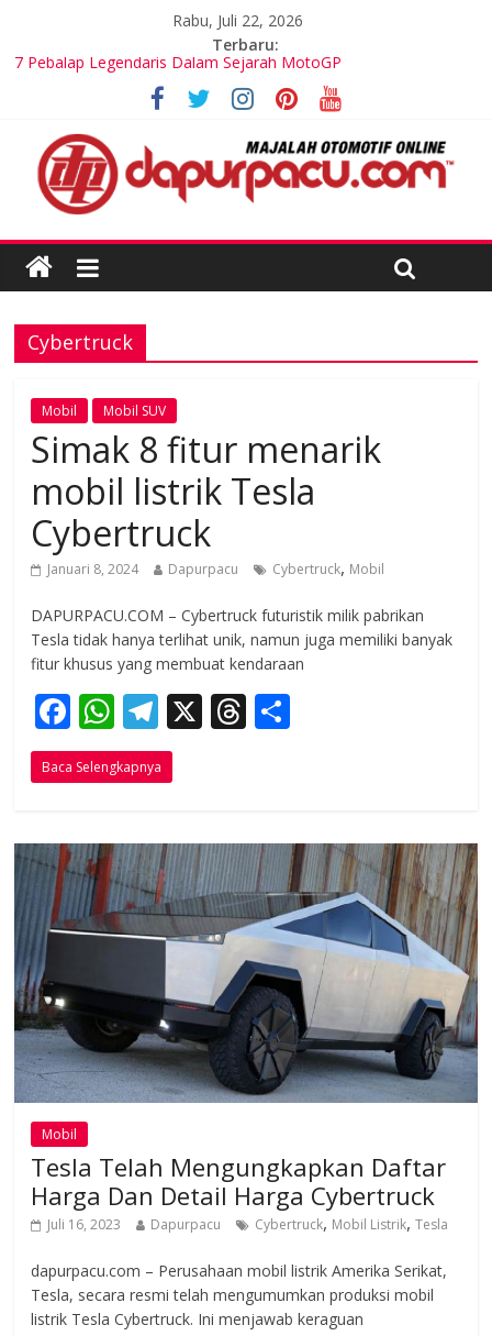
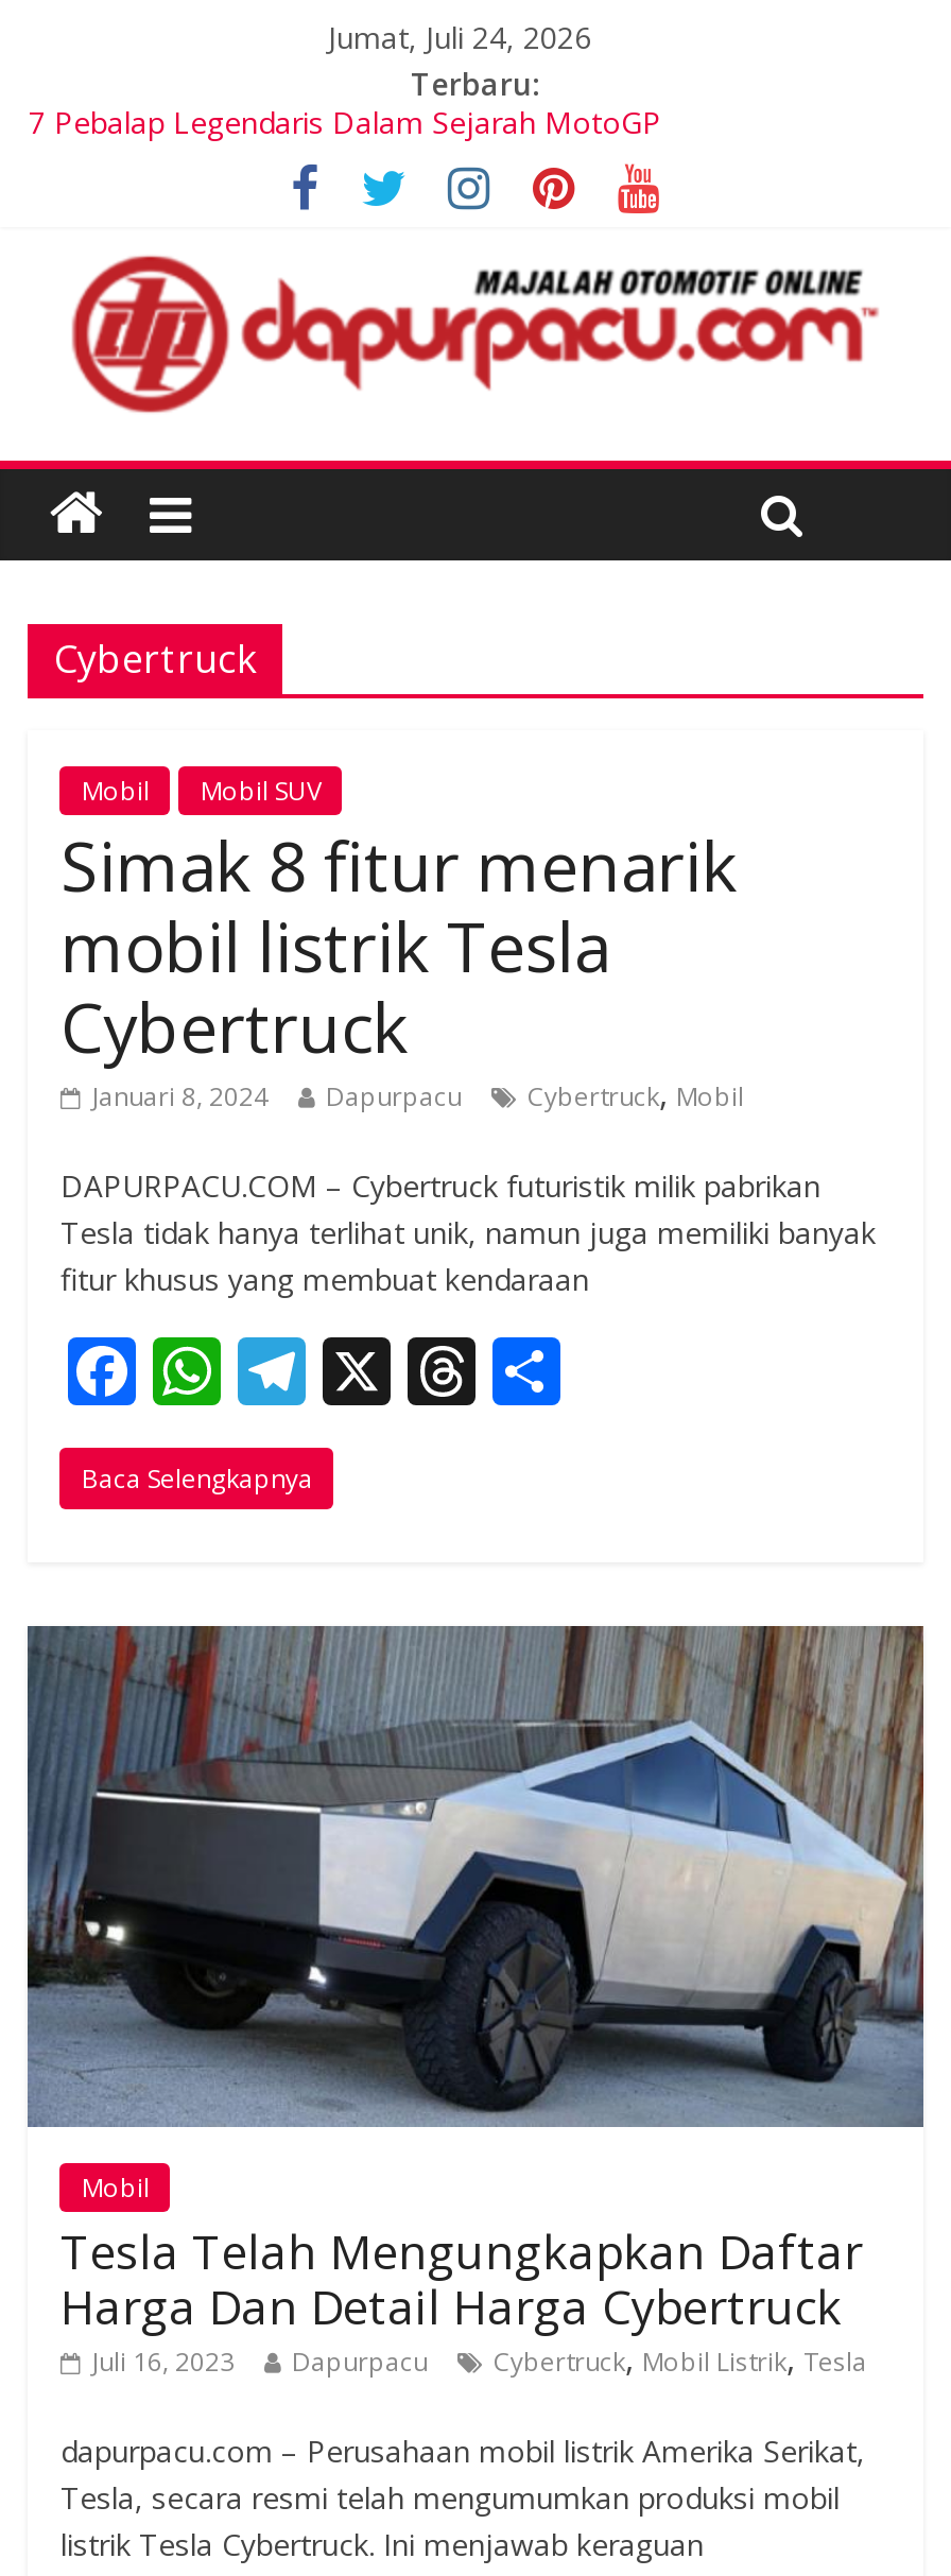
- Rabu, Juli 22, 2026
+ Jumat, Juli 24, 2026
